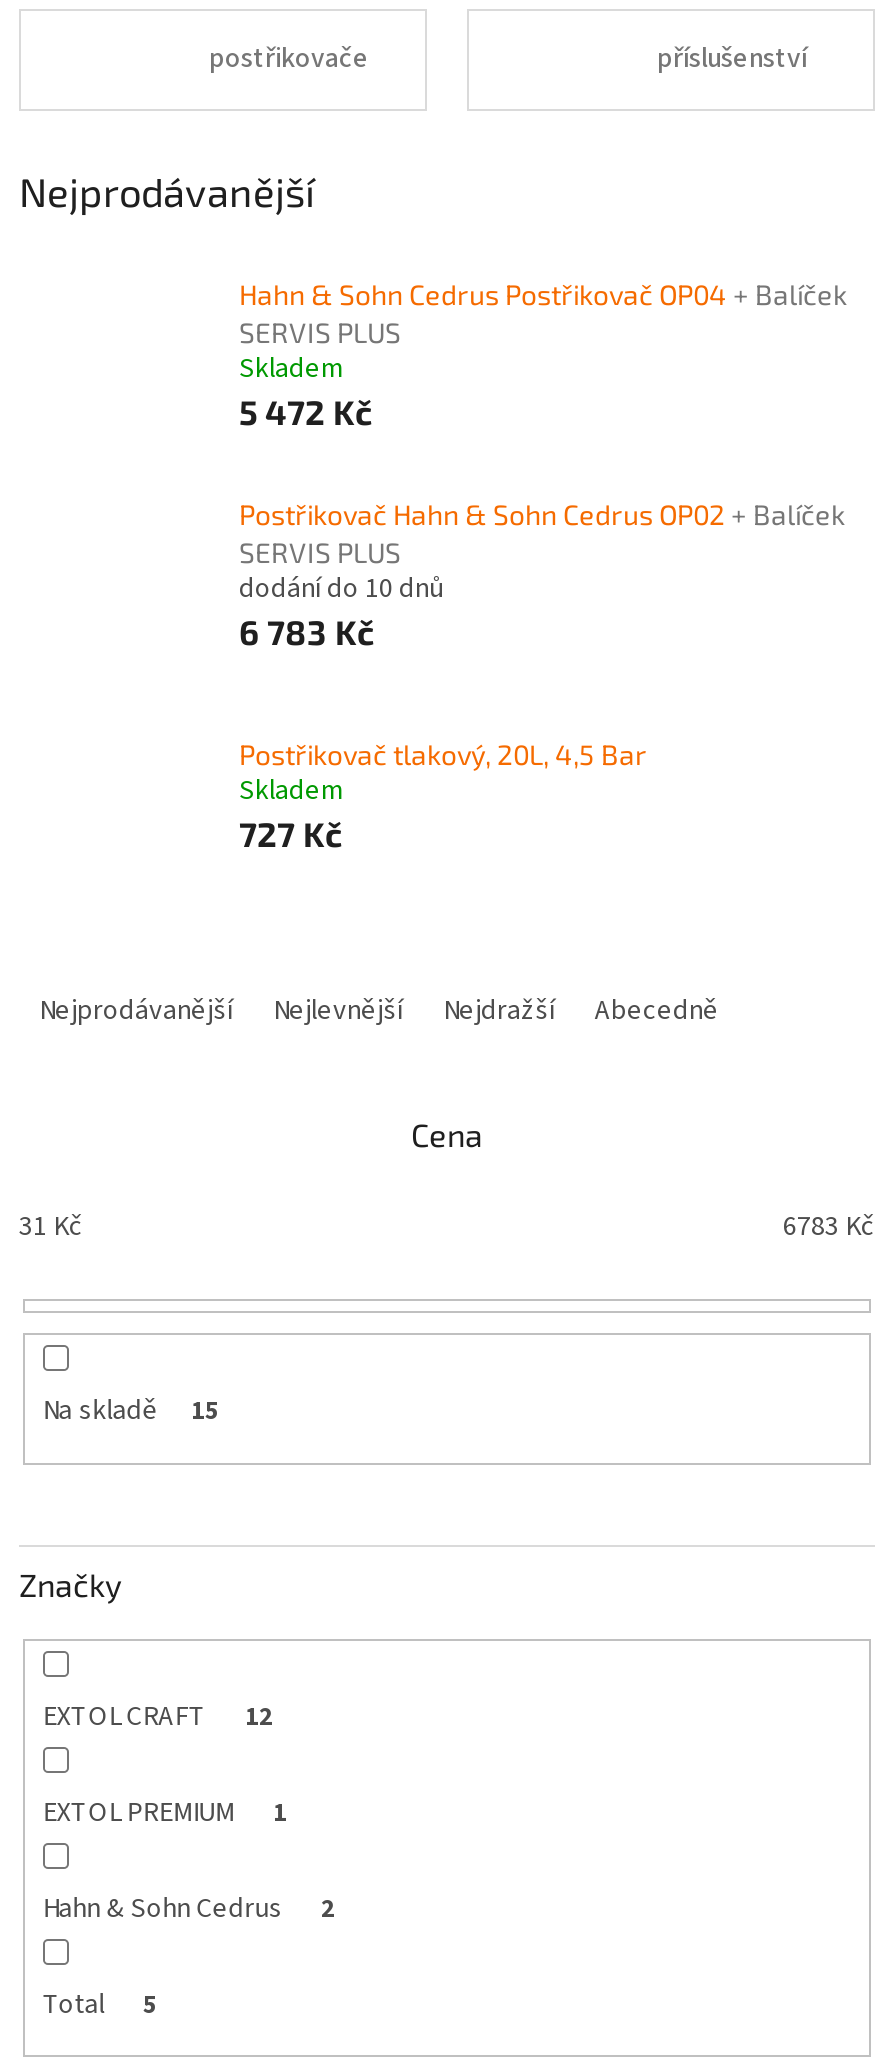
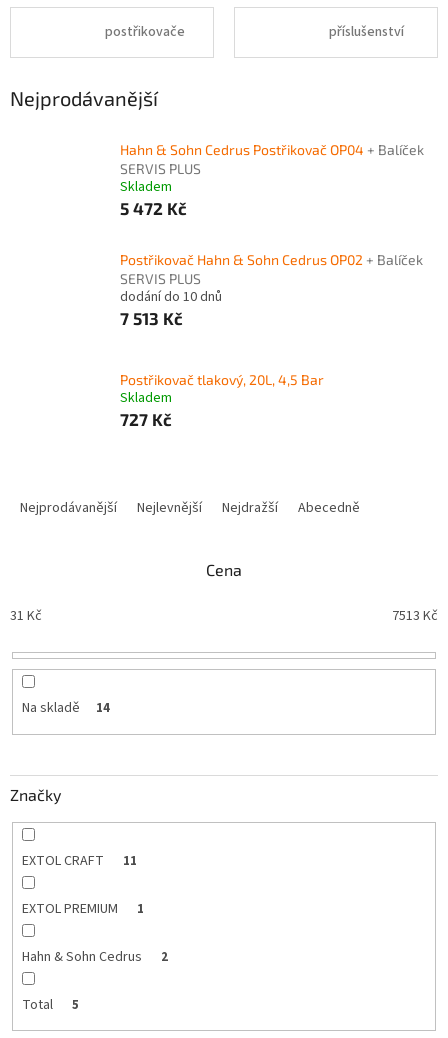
- 6 783 Kč
+ 7 513 Kč

- 6783 Kč
+ 7513 Kč

- 15
+ 14

- EXTOL CRAFT 12
+ EXTOL CRAFT 11
